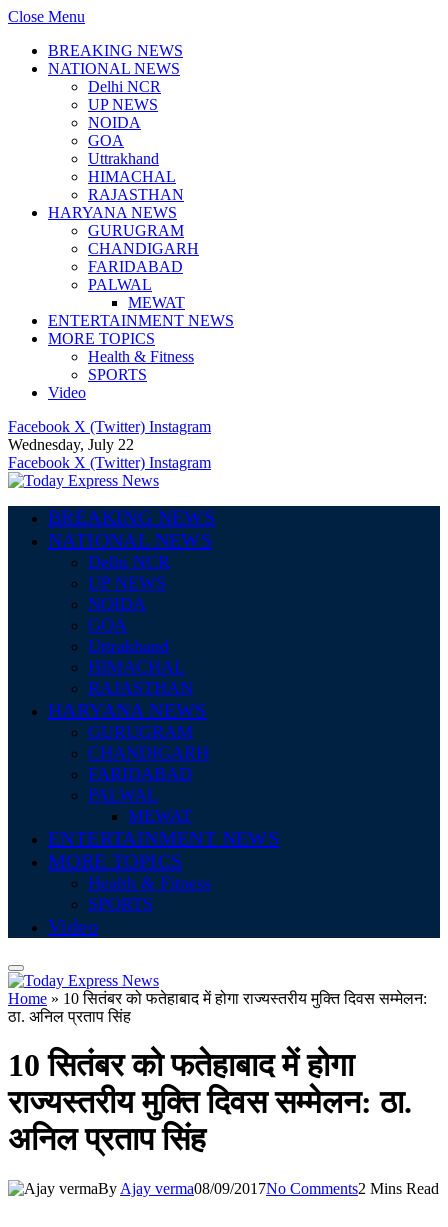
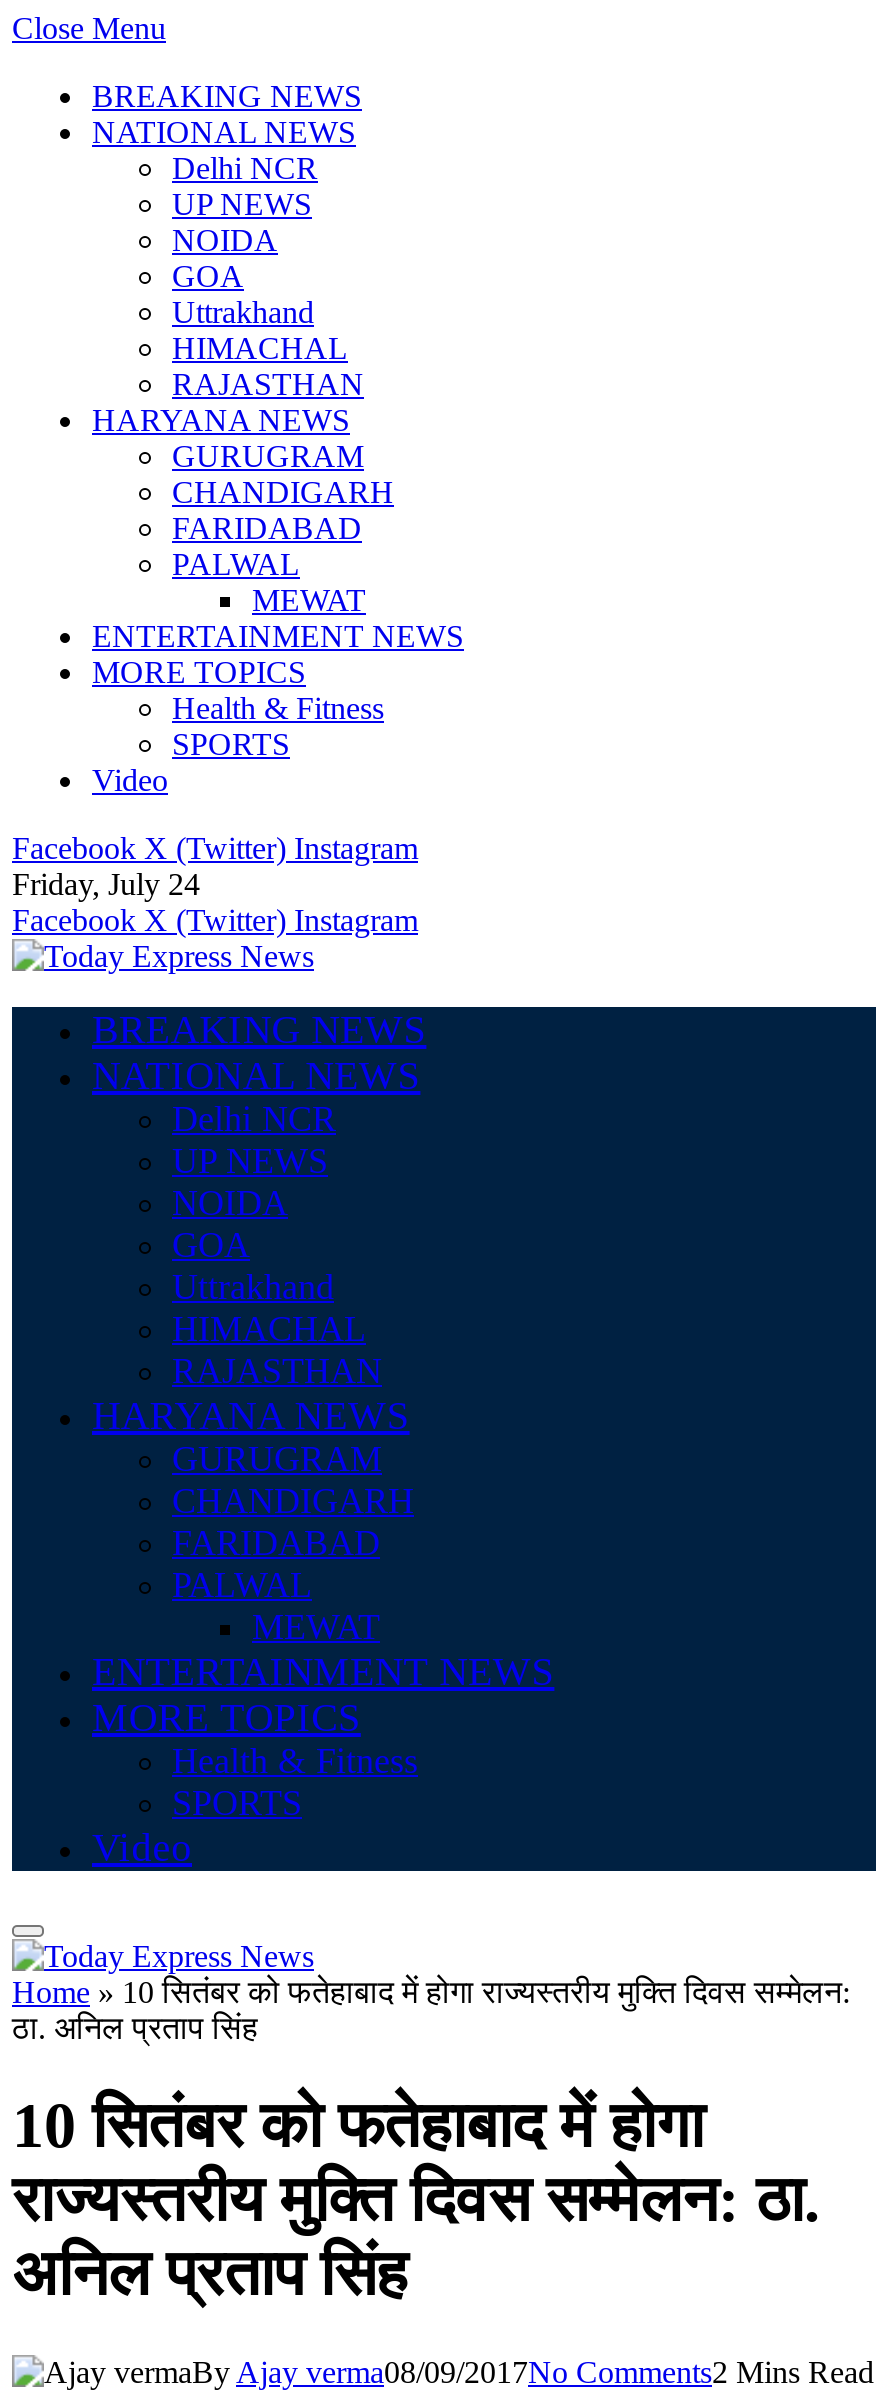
- Wednesday, July 22
+ Friday, July 24
